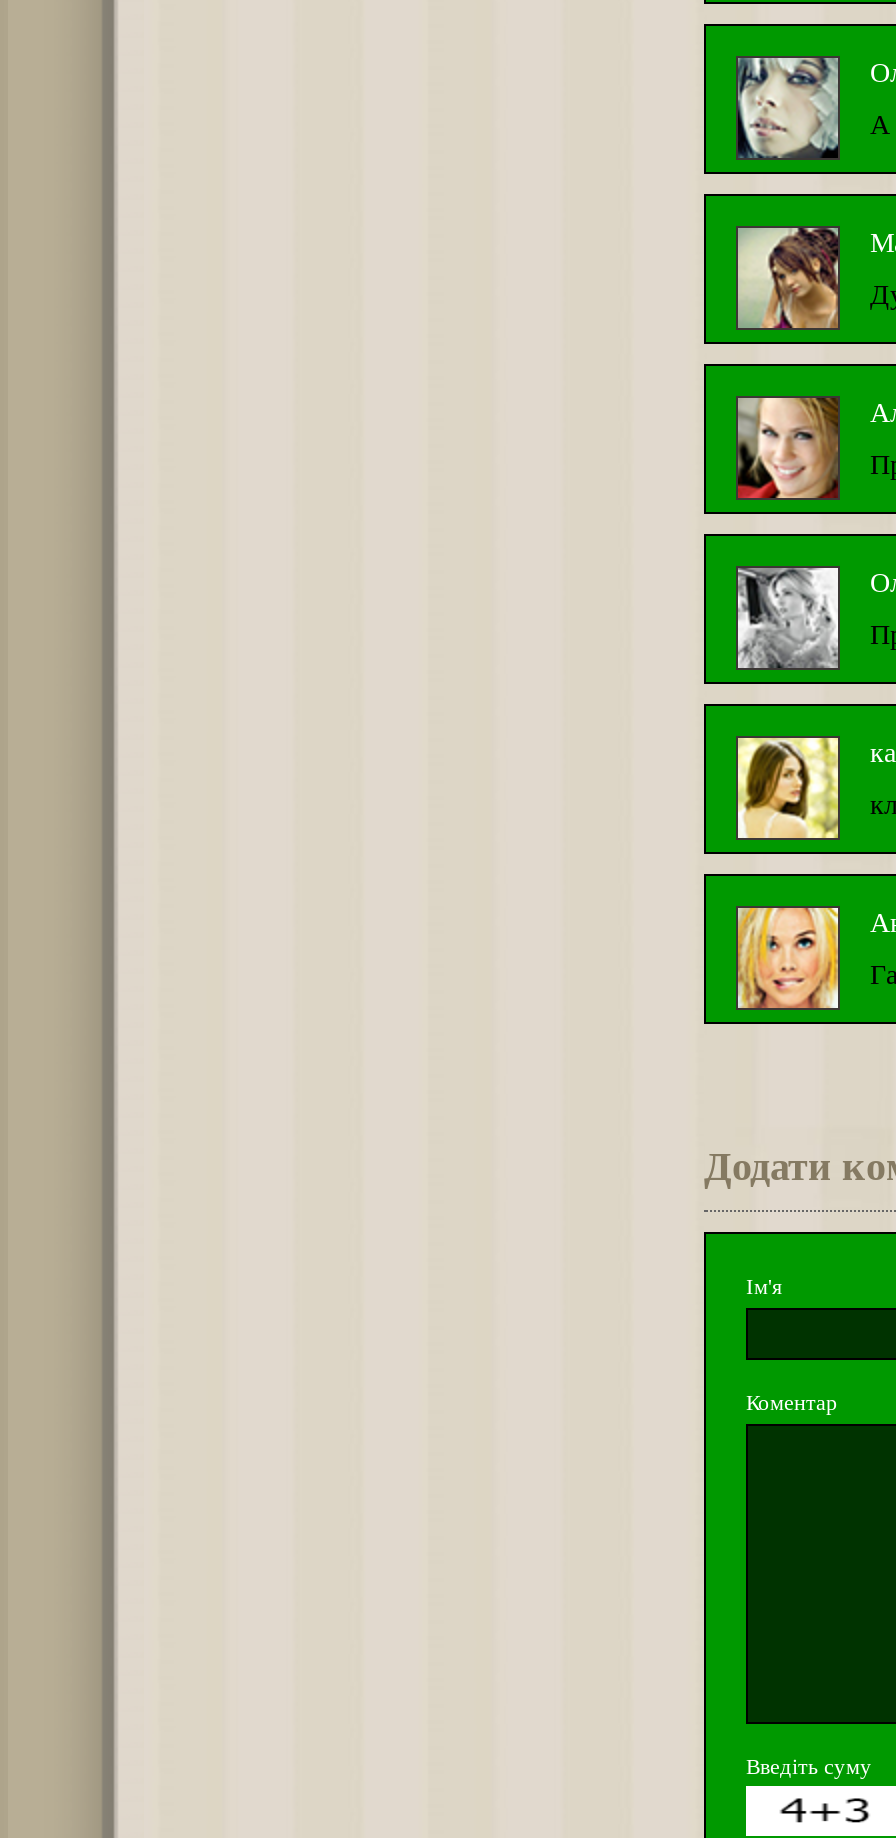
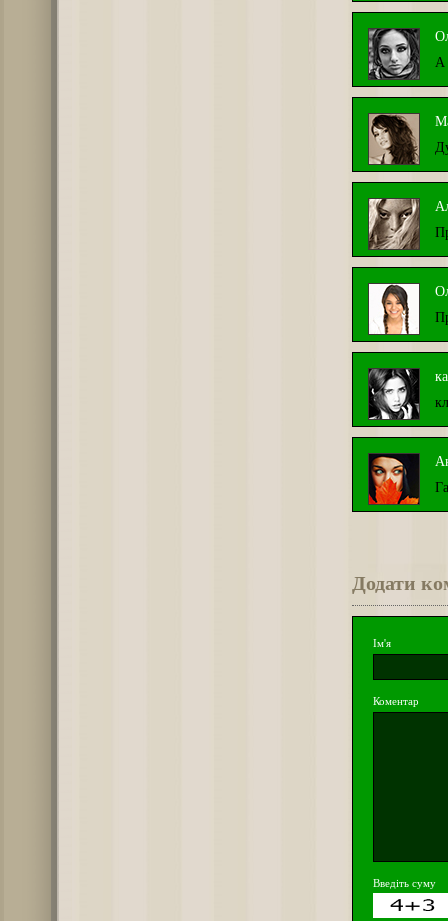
- [image]
+ [image]

- [image]
+ [image]

- [image]
+ [image]

- [image]
+ [image]

- [image]
+ [image]

- [image]
+ [image]
